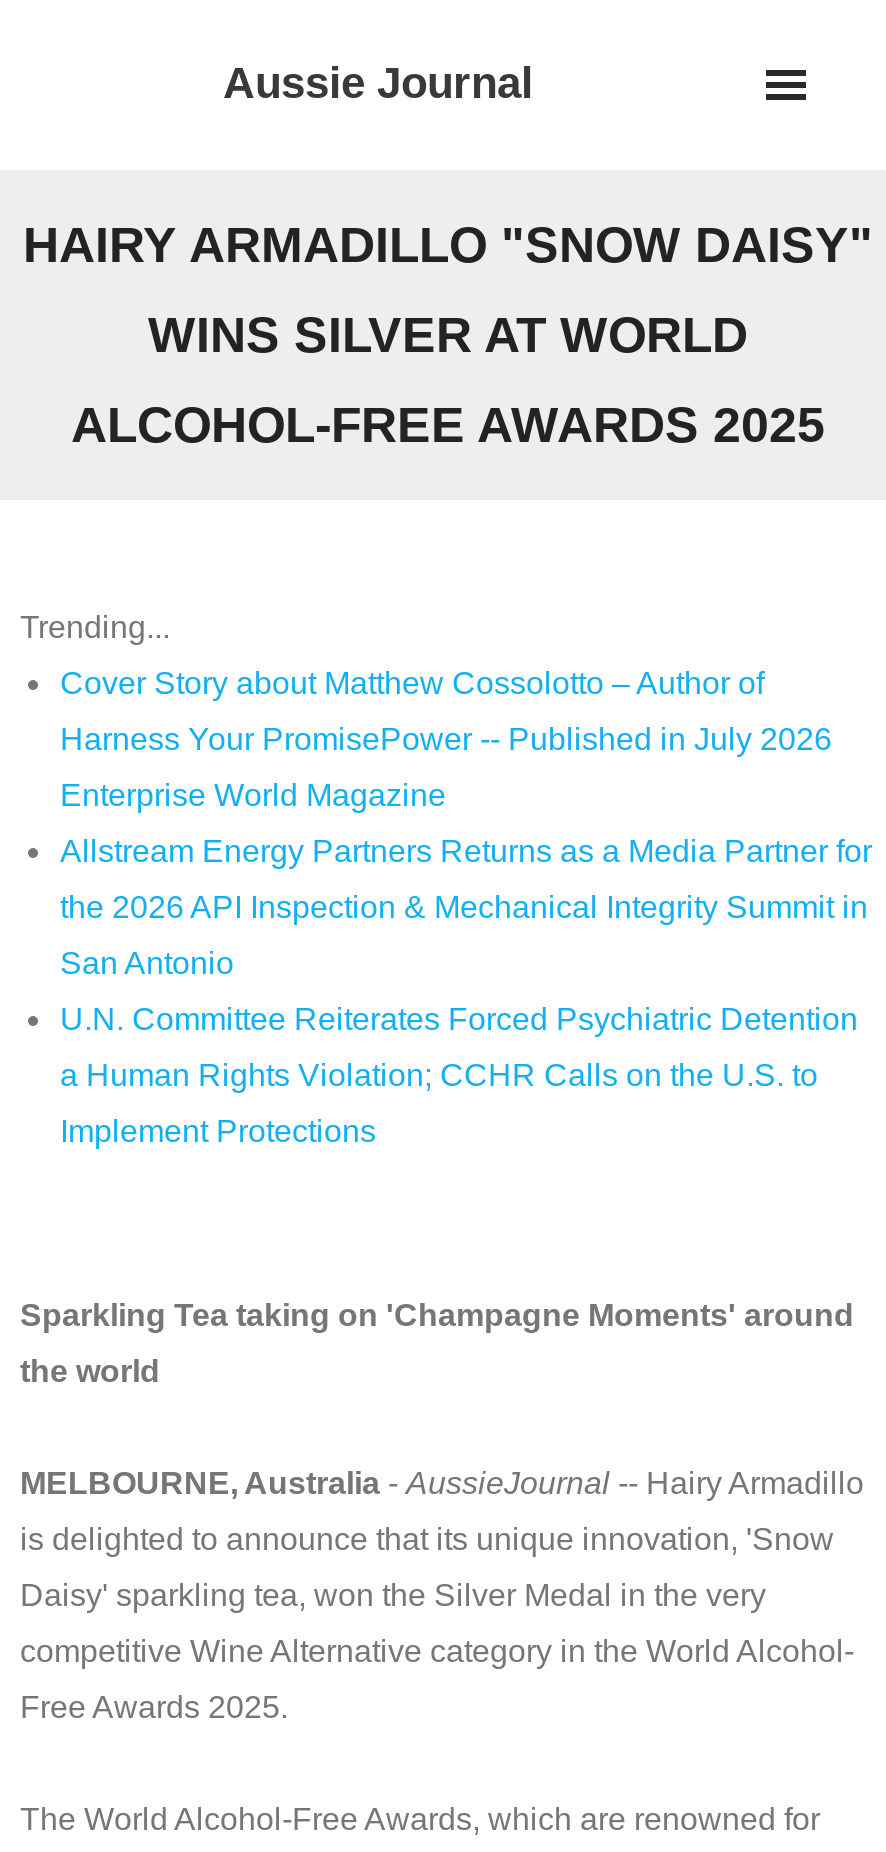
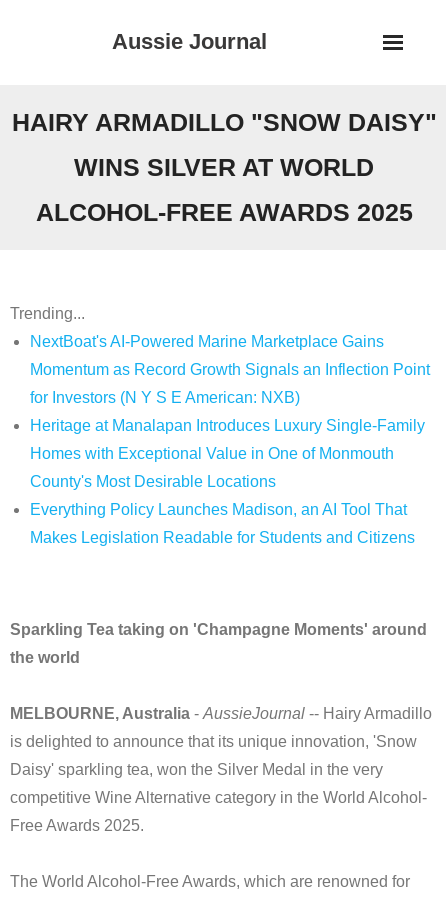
- Cover Story about Matthew Cossolotto – Author of
- Harness Your PromisePower -- Published in July 2026
- Enterprise World Magazine
- Allstream Energy Partners Returns as a Media Partner for
- the 2026 API Inspection & Mechanical Integrity Summit in
- San Antonio
- U.N. Committee Reiterates Forced Psychiatric Detention
- a Human Rights Violation; CCHR Calls on the U.S. to
- Implement Protections
+ NextBoat's AI-Powered Marine Marketplace Gains
+ Momentum as Record Growth Signals an Inflection Point
+ for Investors (N Y S E American: NXB)
+ Heritage at Manalapan Introduces Luxury Single-Family
+ Homes with Exceptional Value in One of Monmouth
+ County's Most Desirable Locations
+ Everything Policy Launches Madison, an AI Tool That
+ Makes Legislation Readable for Students and Citizens
